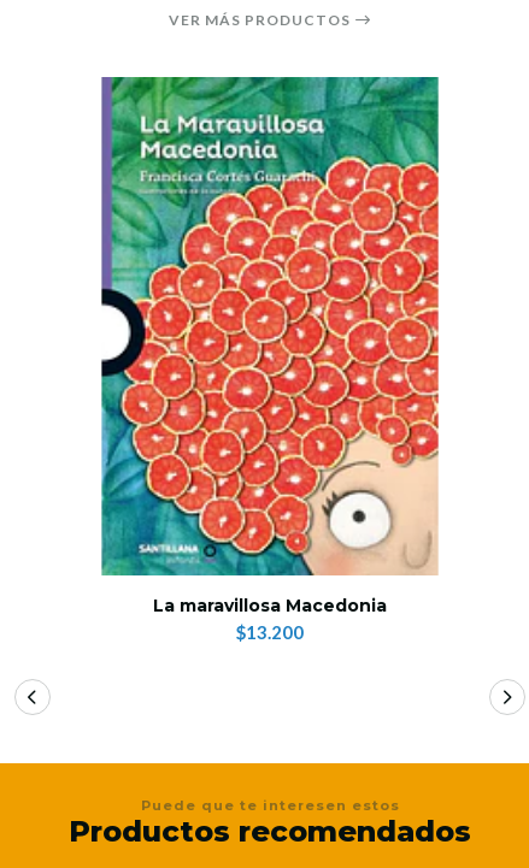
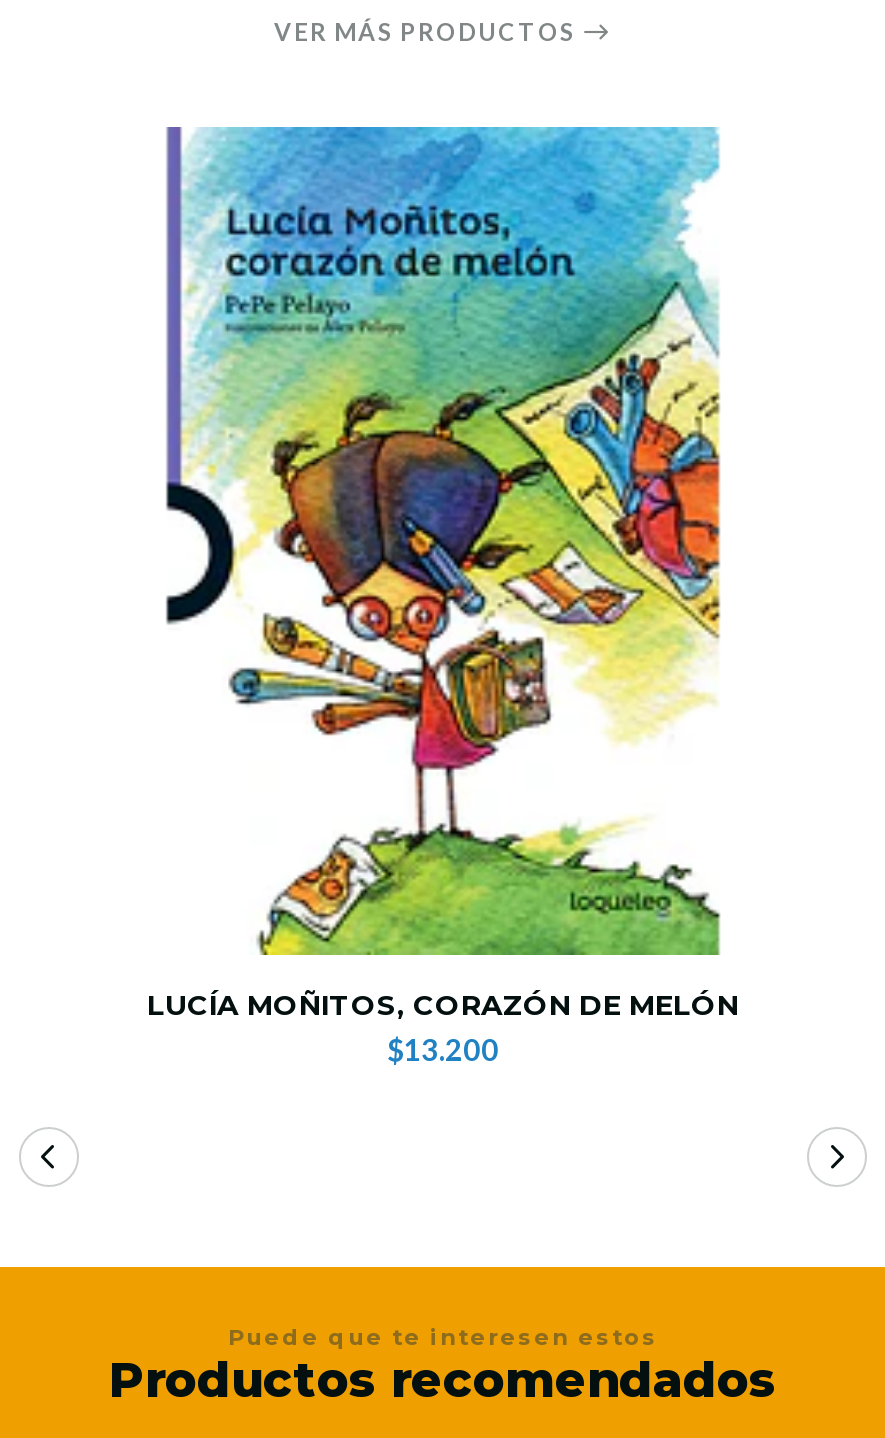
- [image]
- La maravillosa Macedonia
+ [image]
+ LUCÍA MOÑITOS, CORAZÓN DE MELÓN
